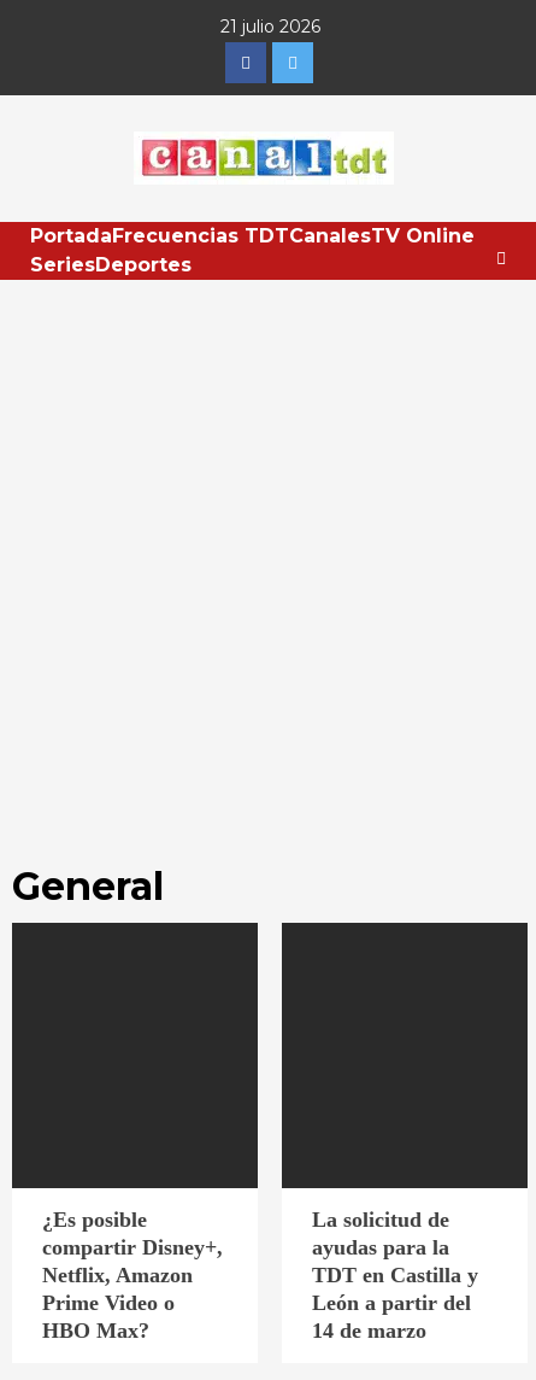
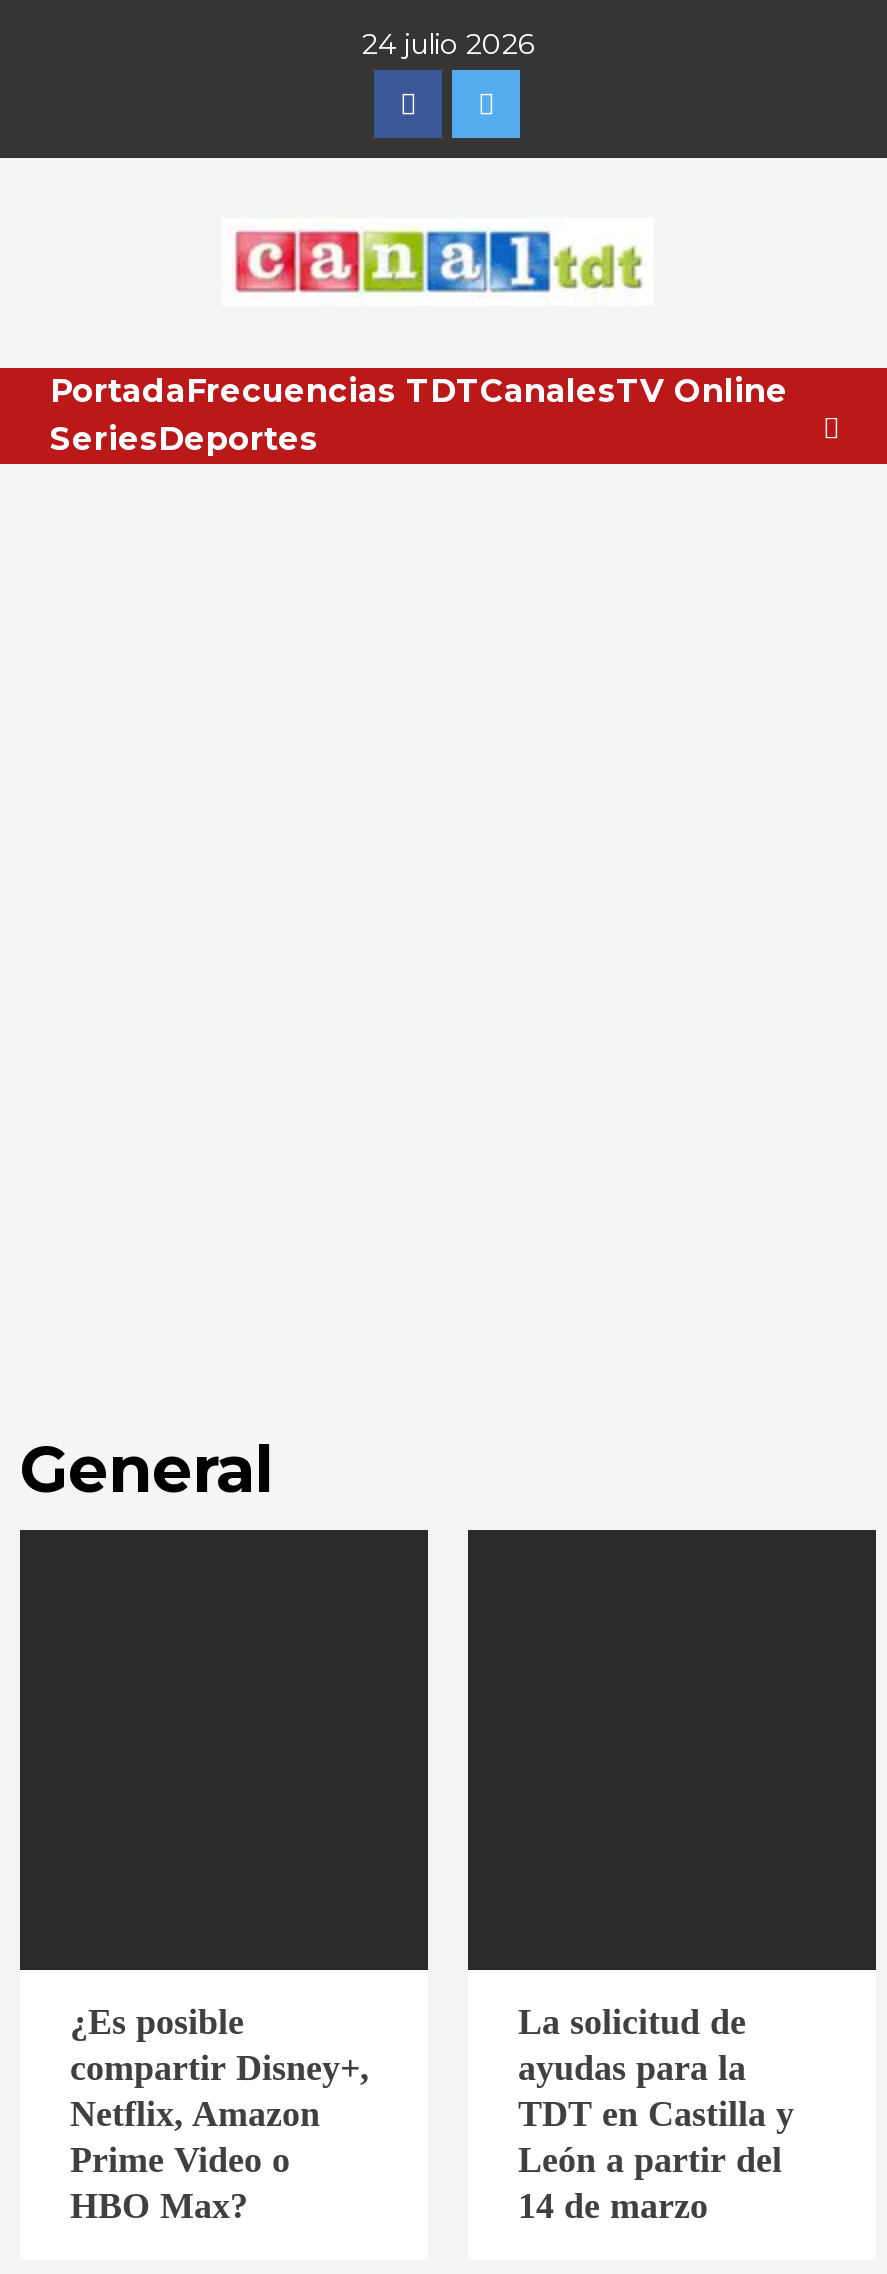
- 21 julio 2026
+ 24 julio 2026
